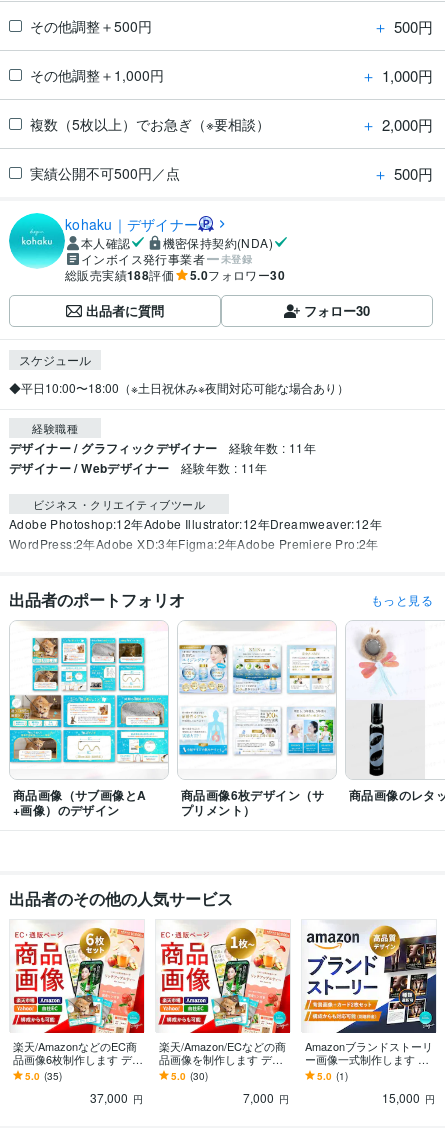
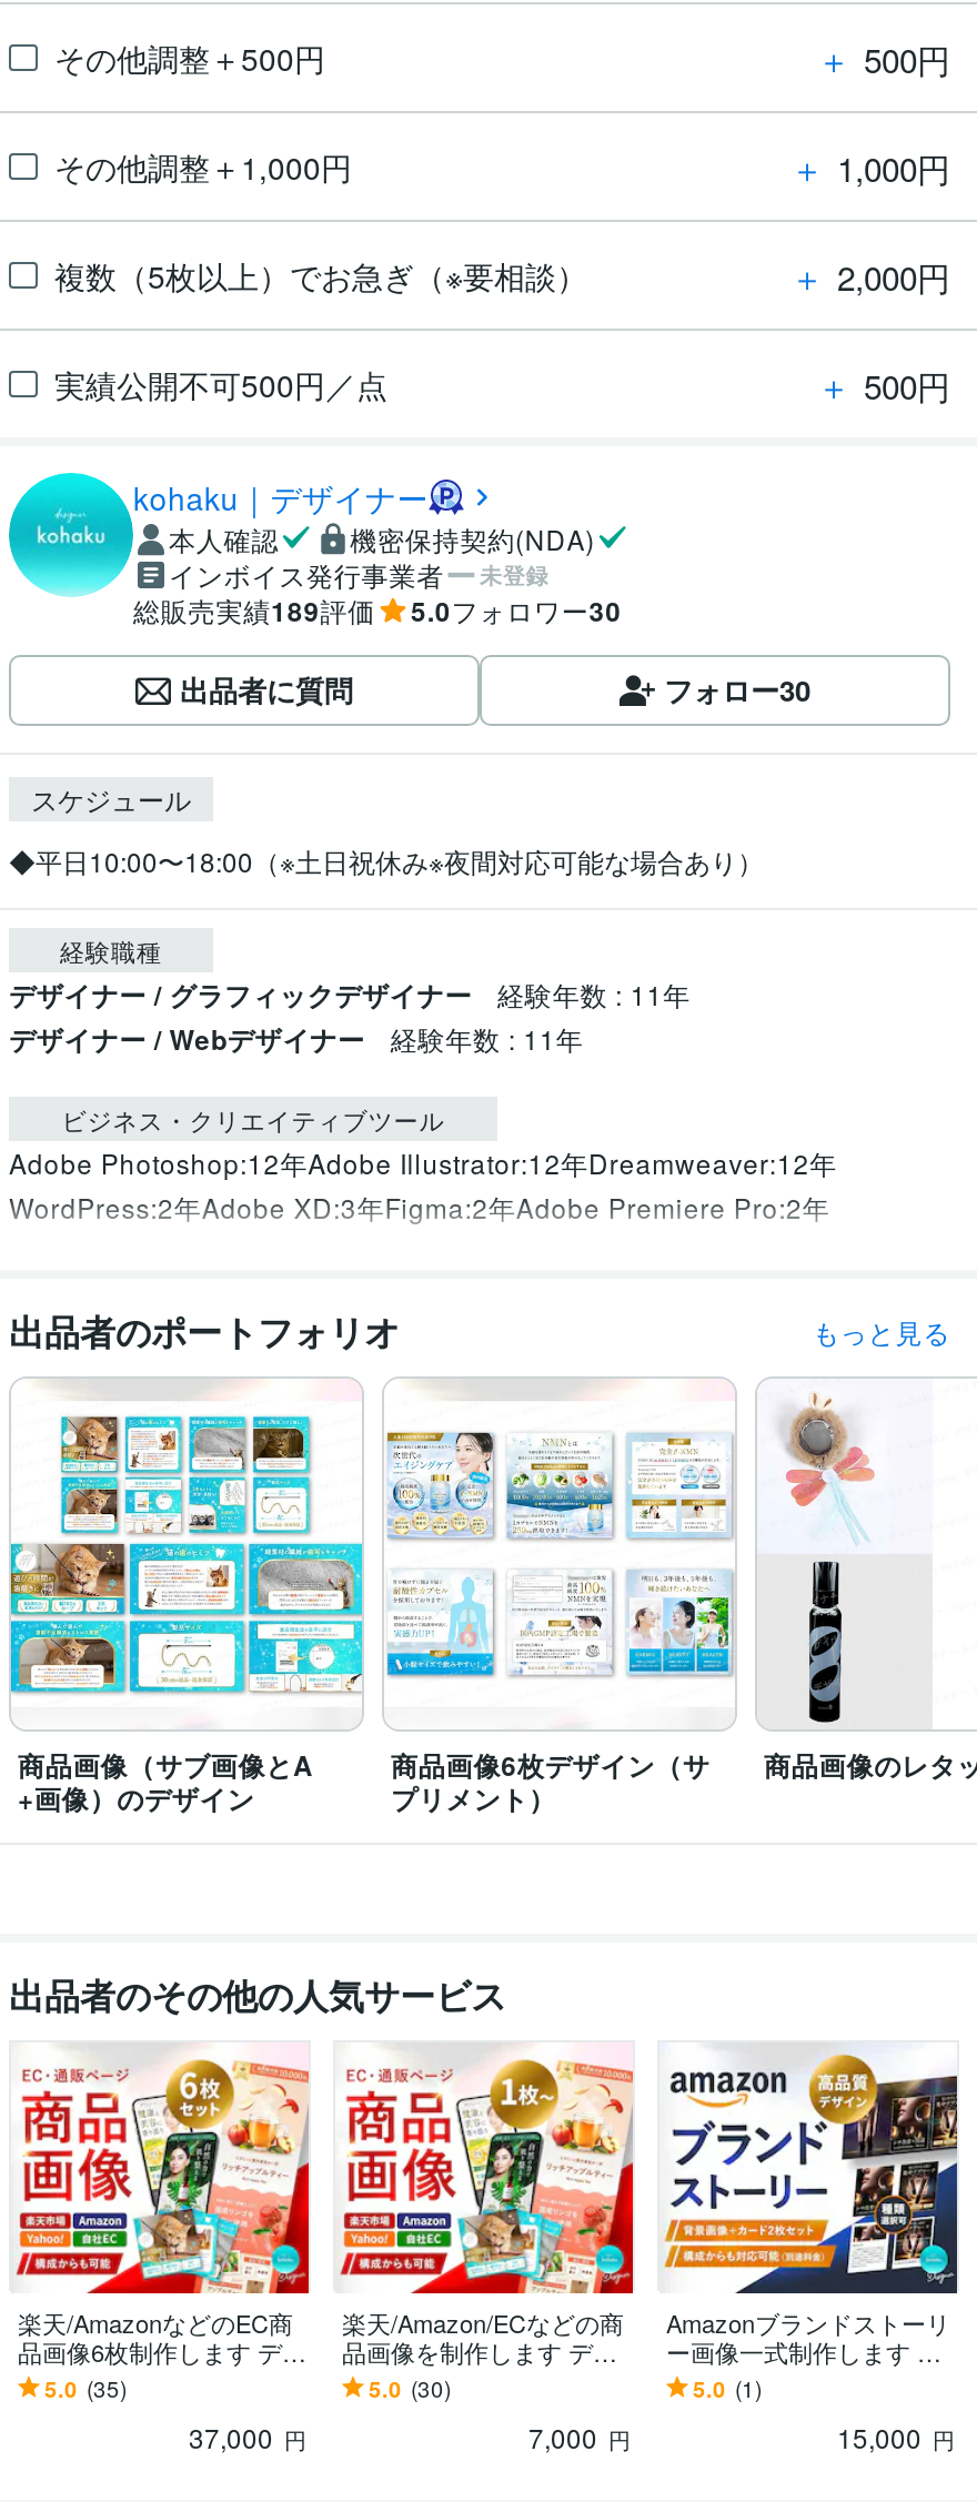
- 総販売実績188評価
+ 総販売実績189評価
